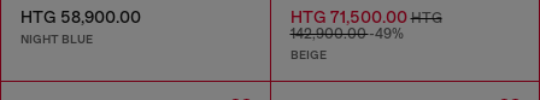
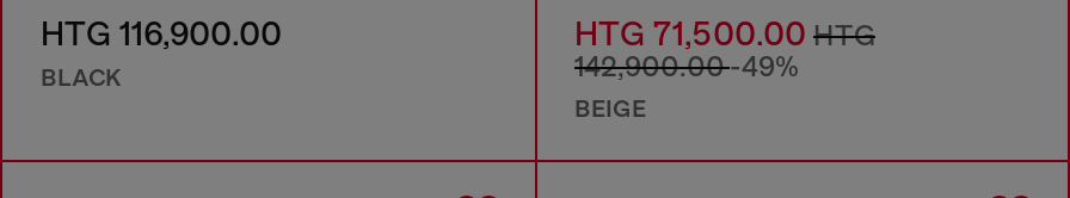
- HTG 58,900.00
- NIGHT BLUE
+ HTG 116,900.00
+ BLACK
